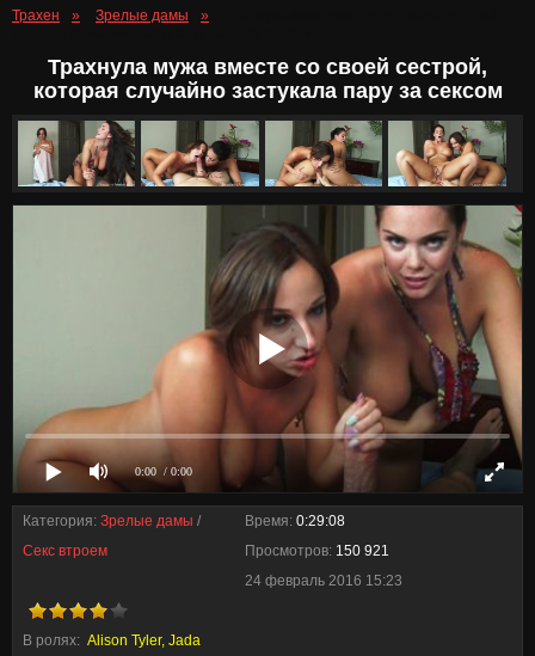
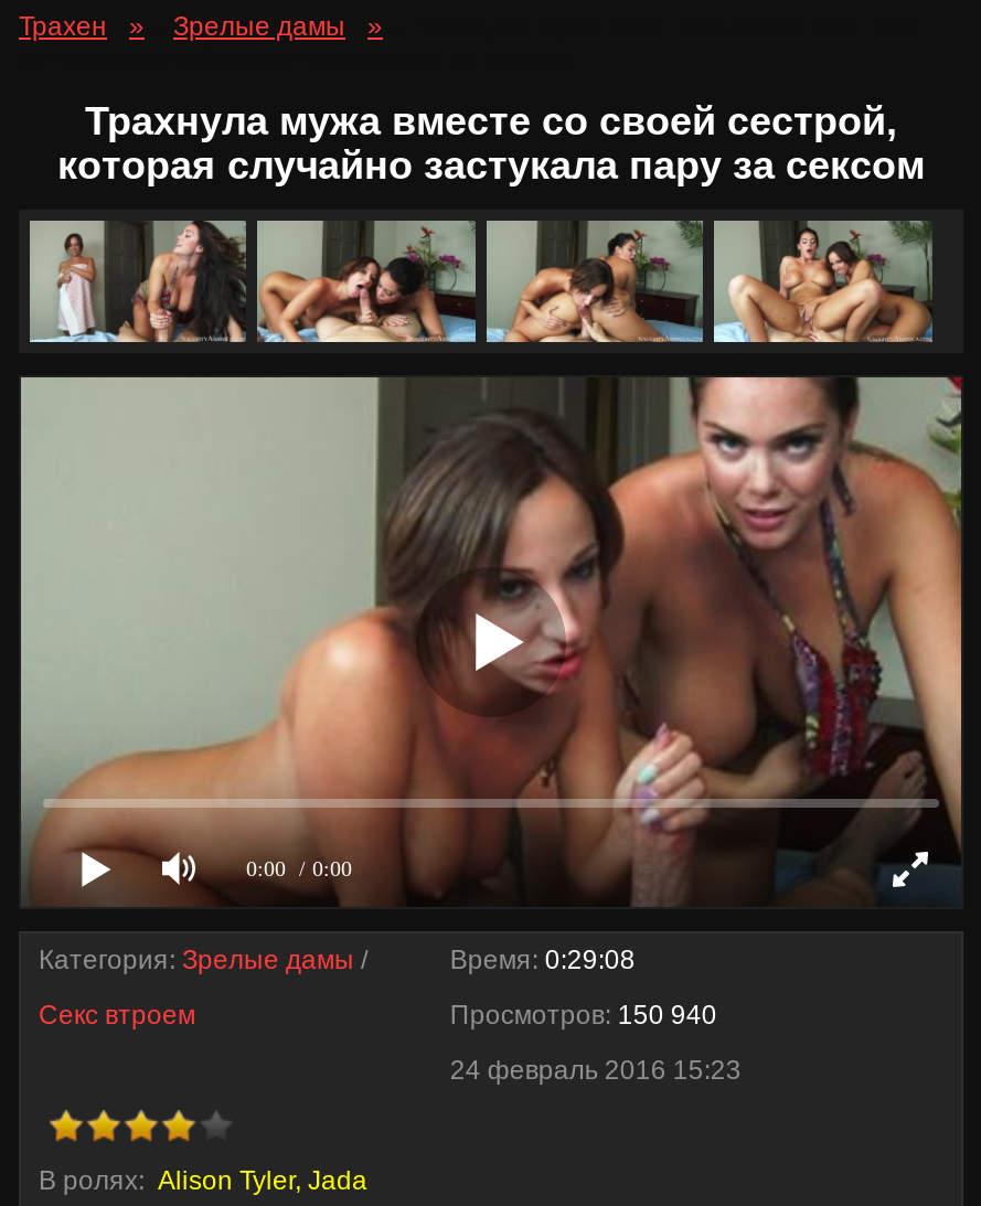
- Просмотров: 150 921
+ Просмотров: 150 940
